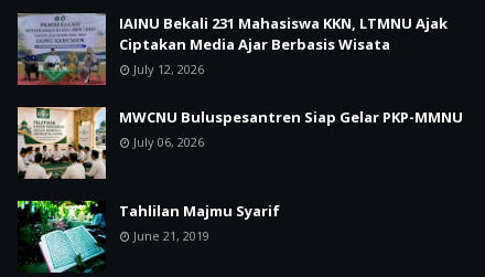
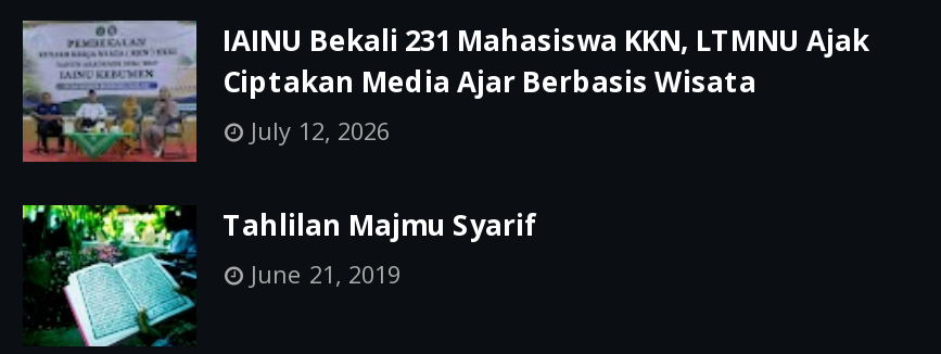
- [image]
- MWCNU Buluspesantren Siap Gelar PKP-MMNU
- July 06, 2026
